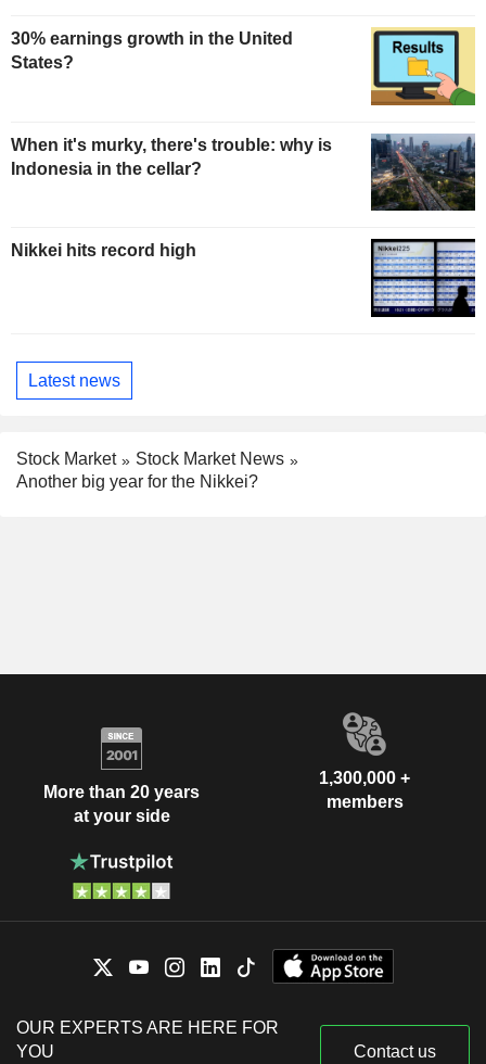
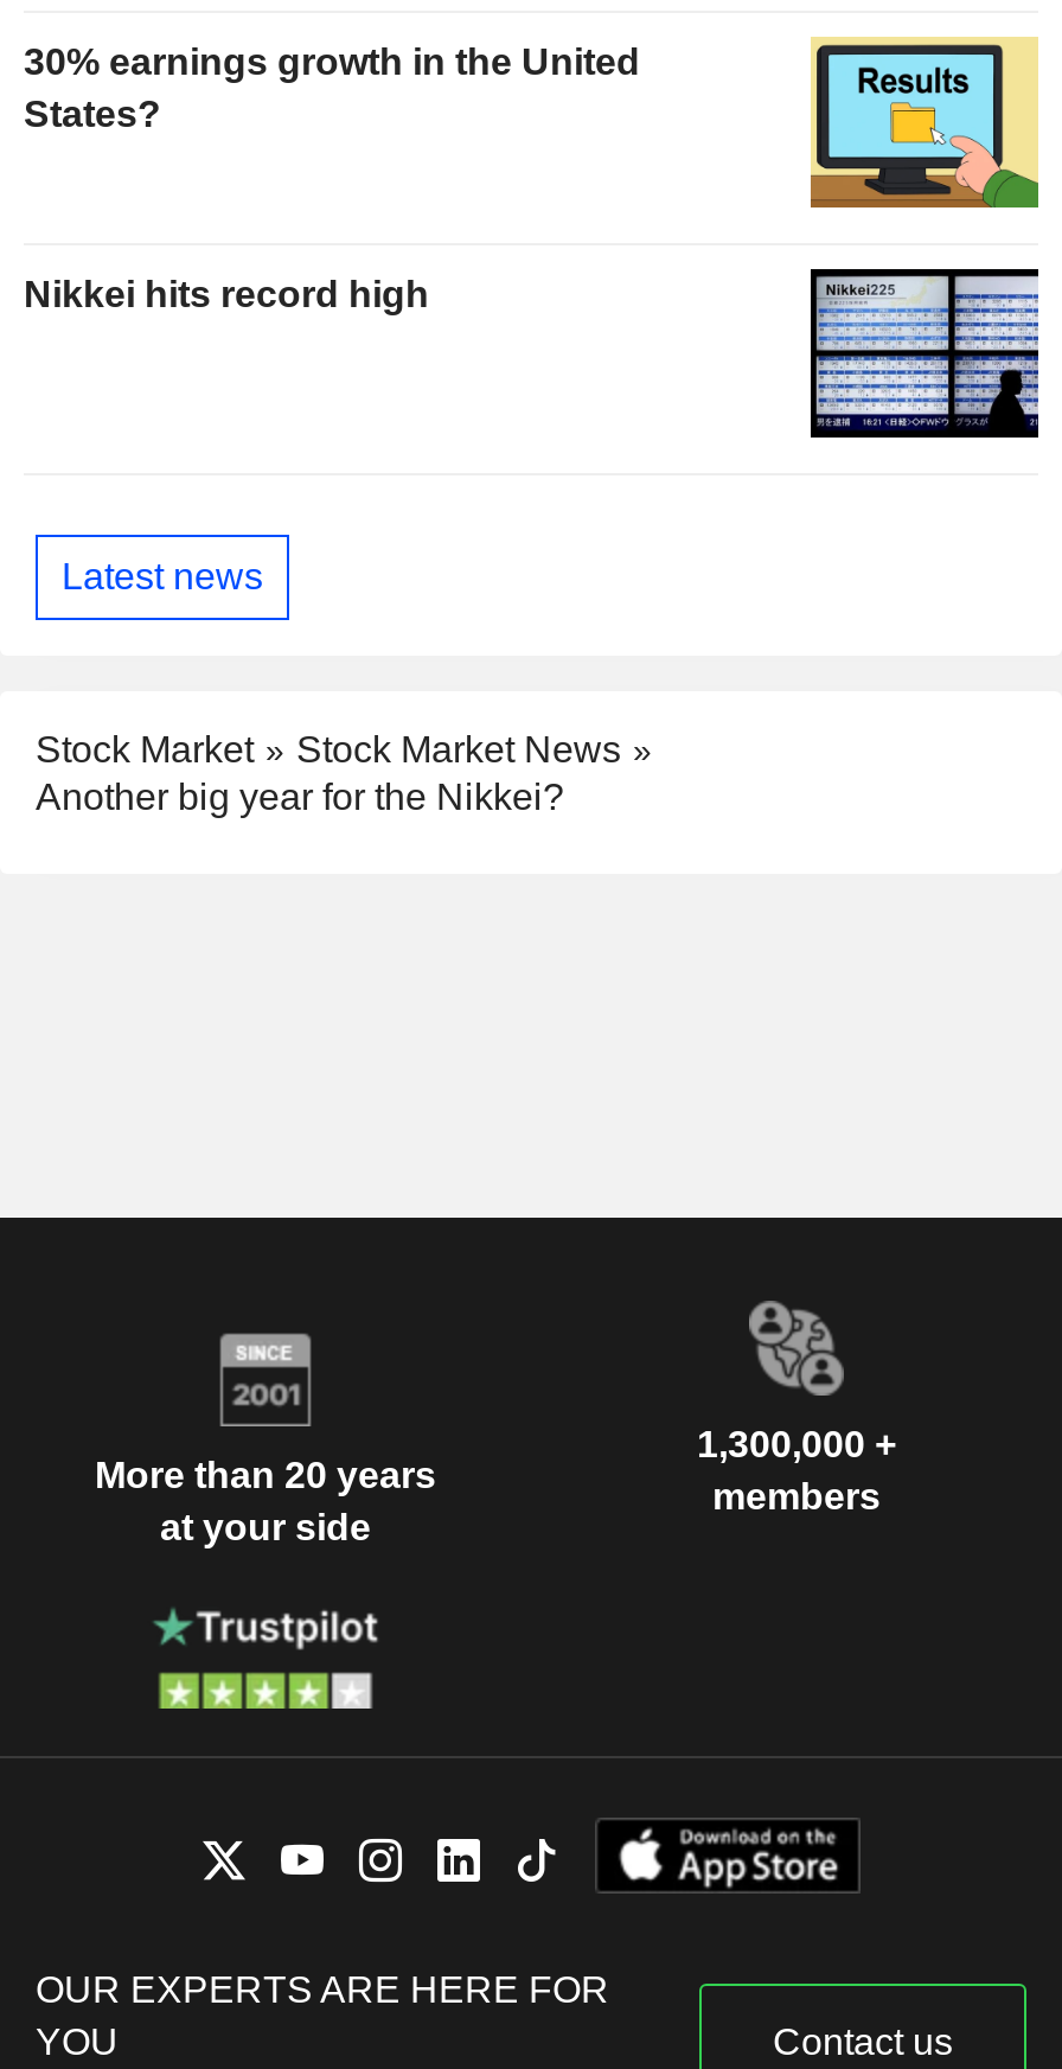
- [image]
- When it's murky, there's trouble: why is
- Indonesia in the cellar?
